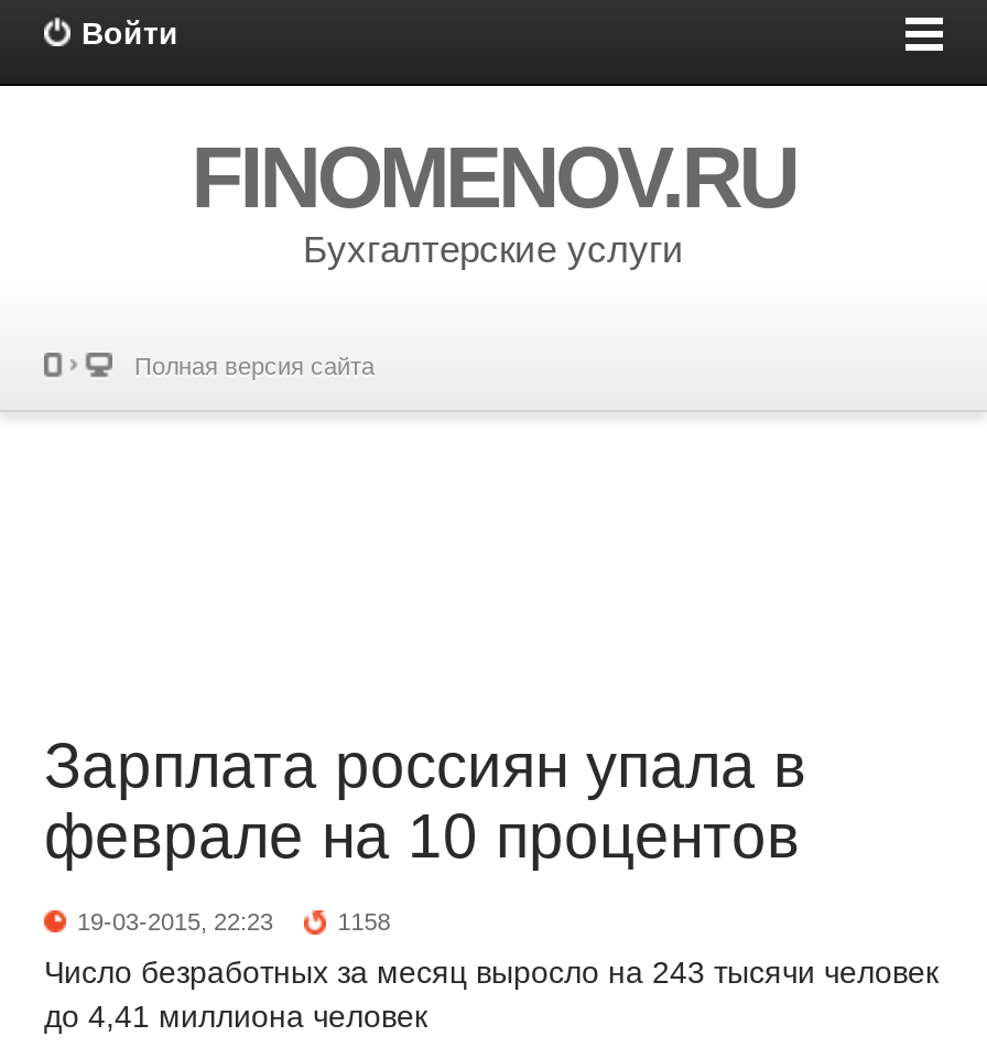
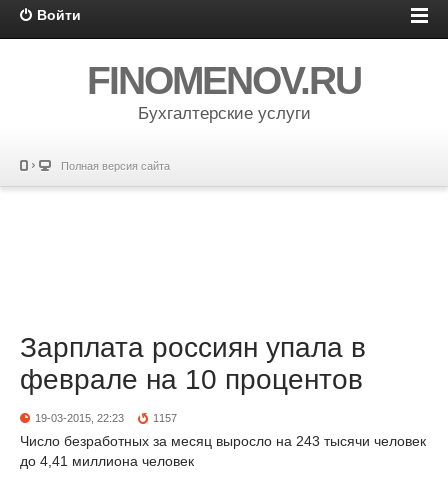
- 1158
+ 1157
